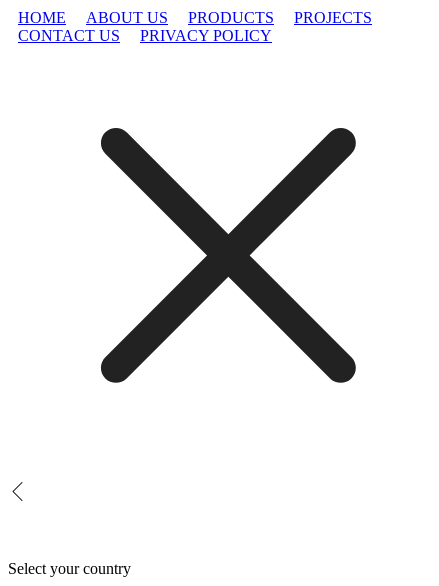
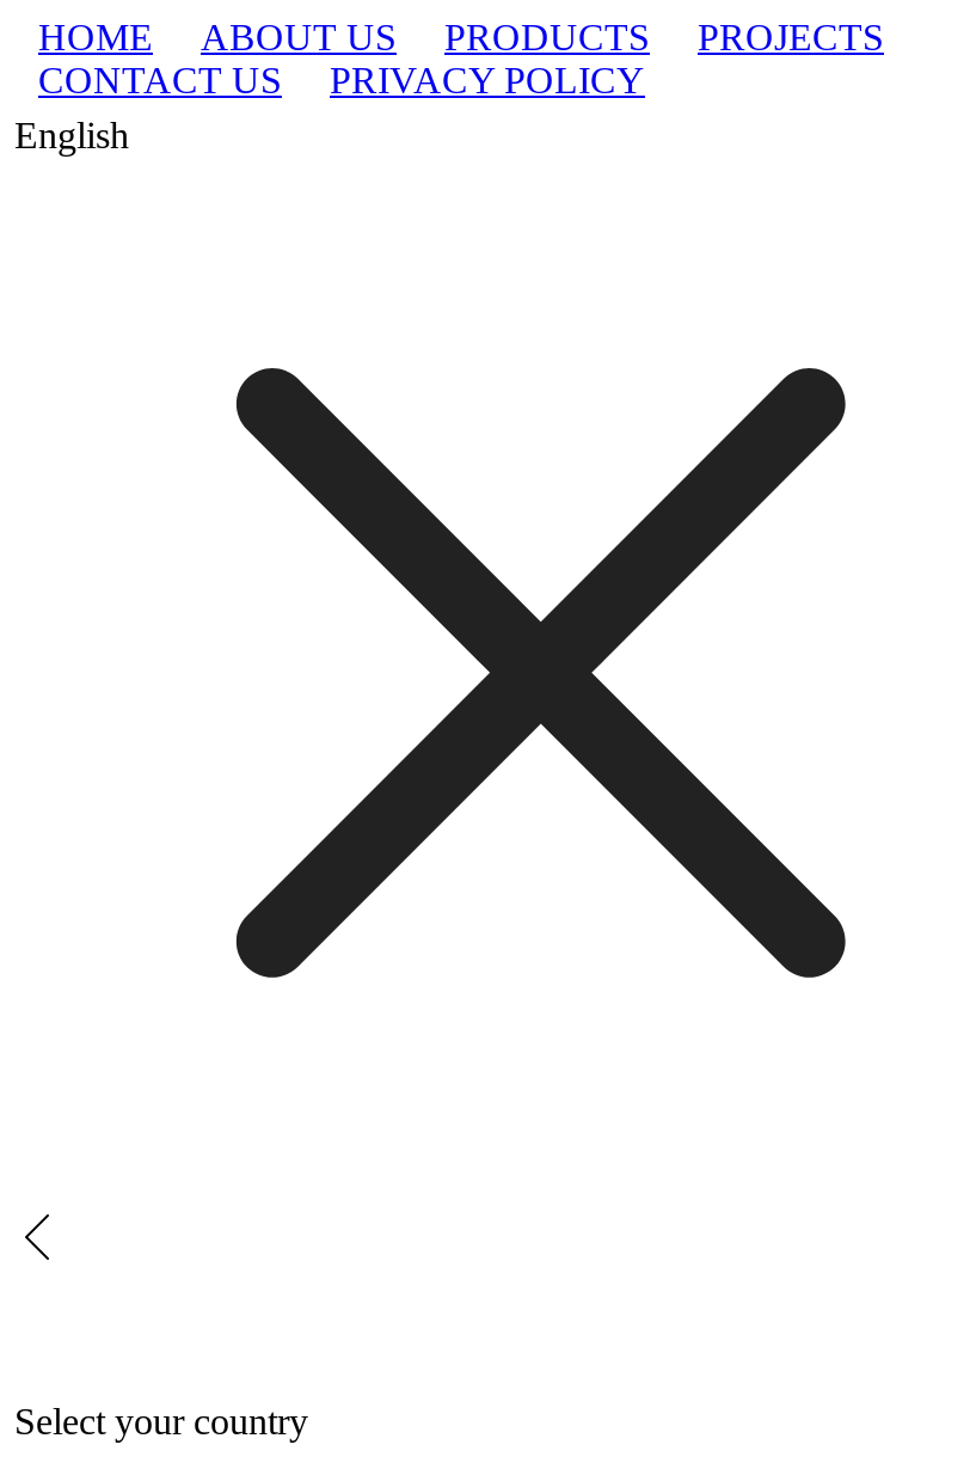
+ English
